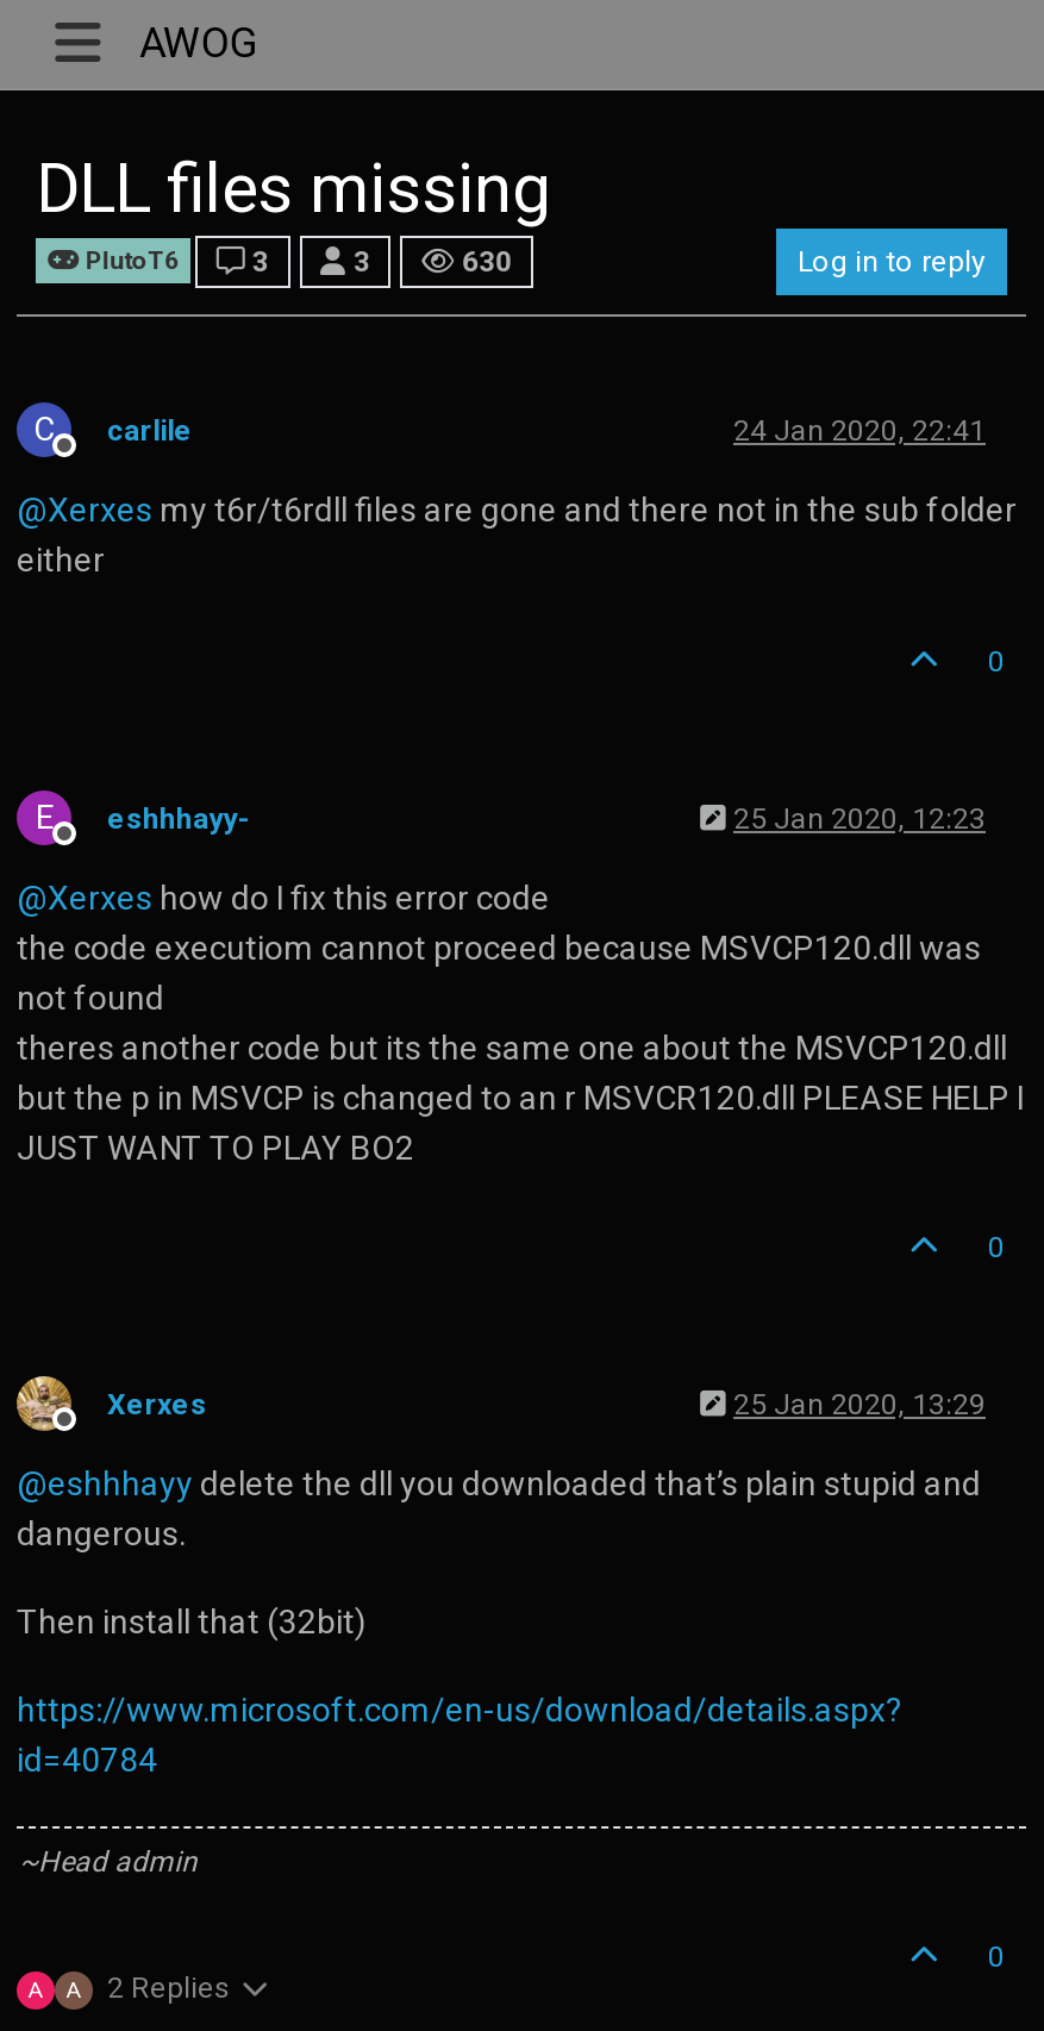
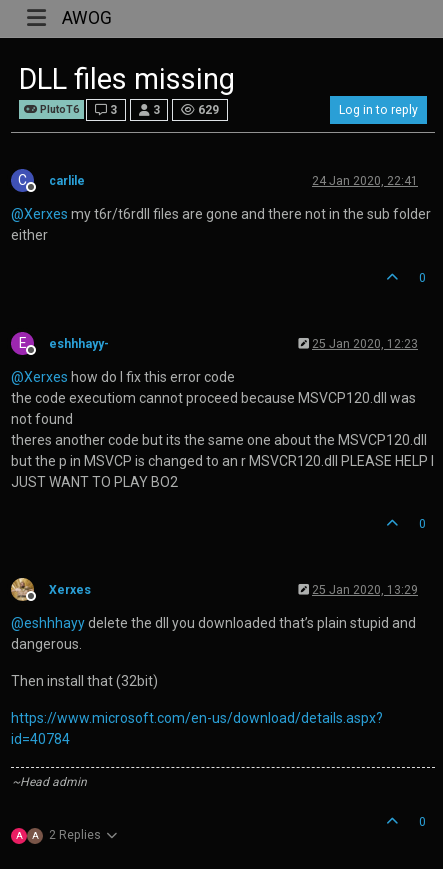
- 630
+ 629
